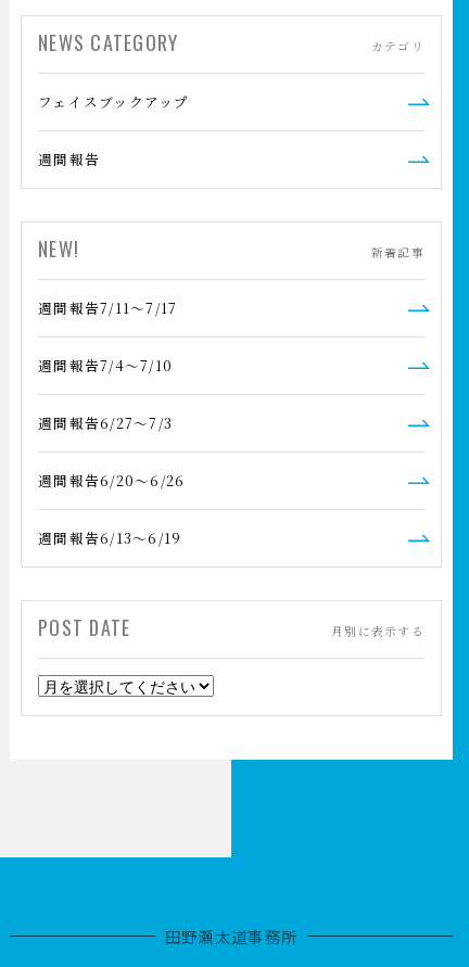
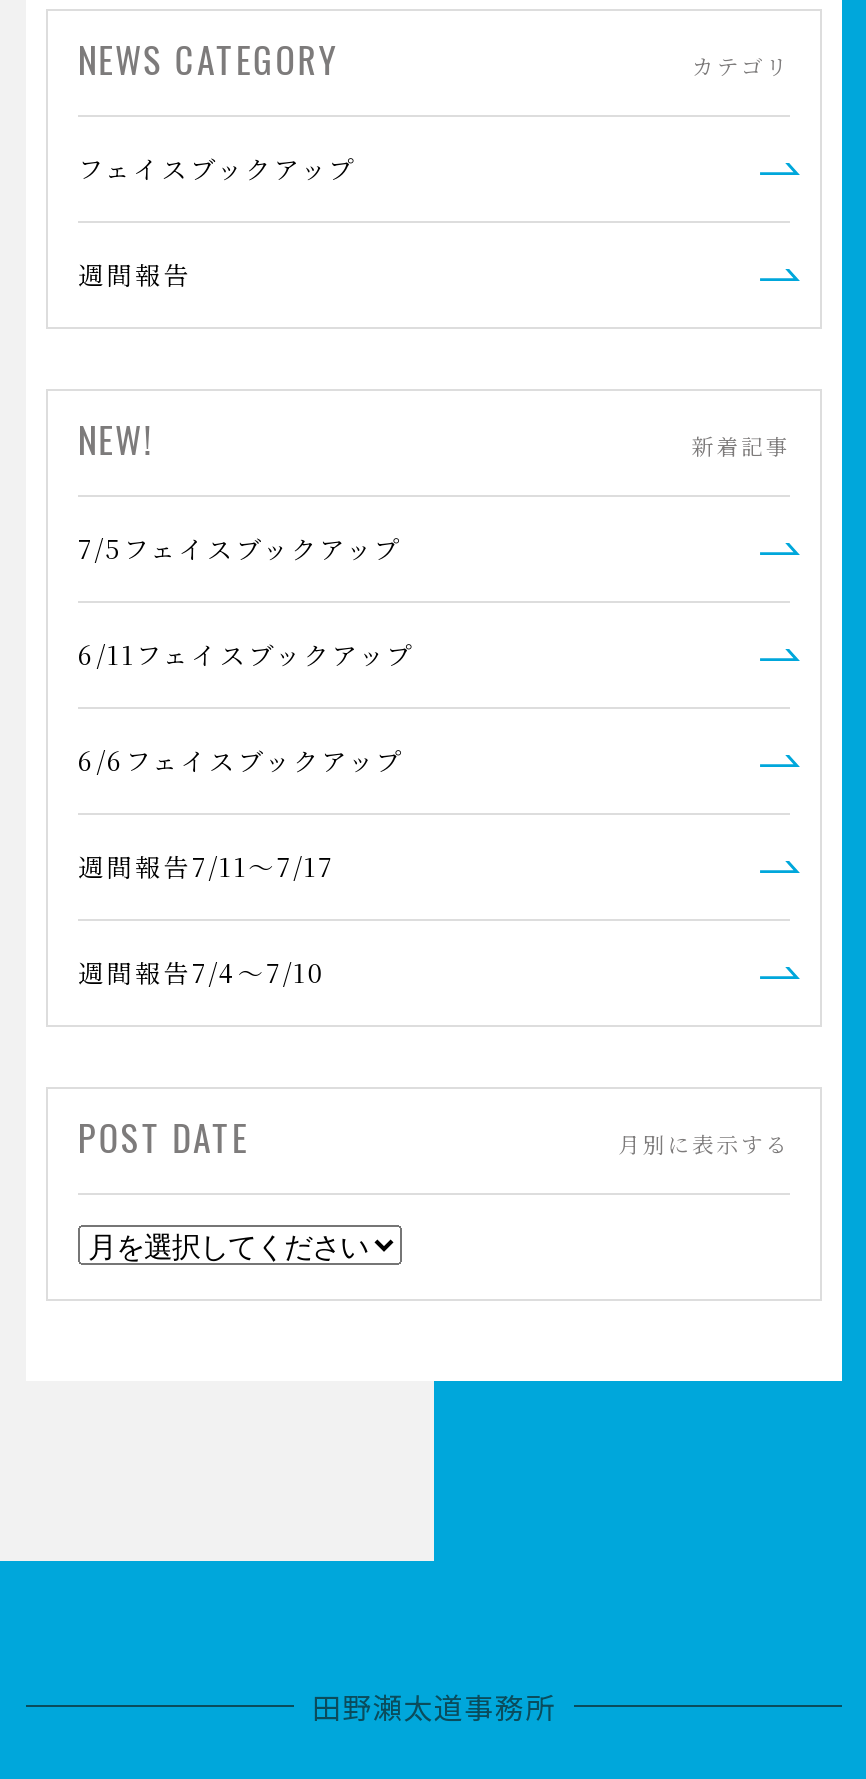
+ 7/5フェイスブックアップ
+ 6/11フェイスブックアップ
+ 6/6フェイスブックアップ

moved down: 週間報告7/11～7/17 | 週間報告7/4～7/10

- 週間報告6/27～7/3
- 週間報告6/20～6/26
- 週間報告6/13～6/19
